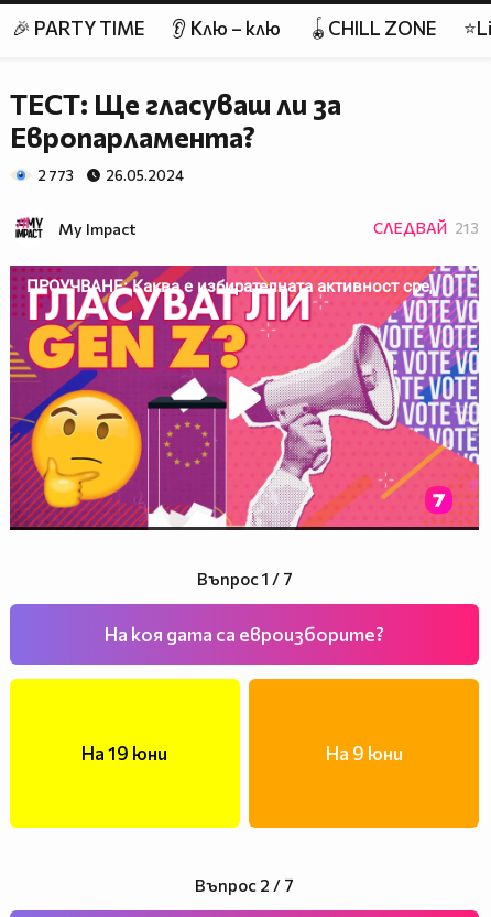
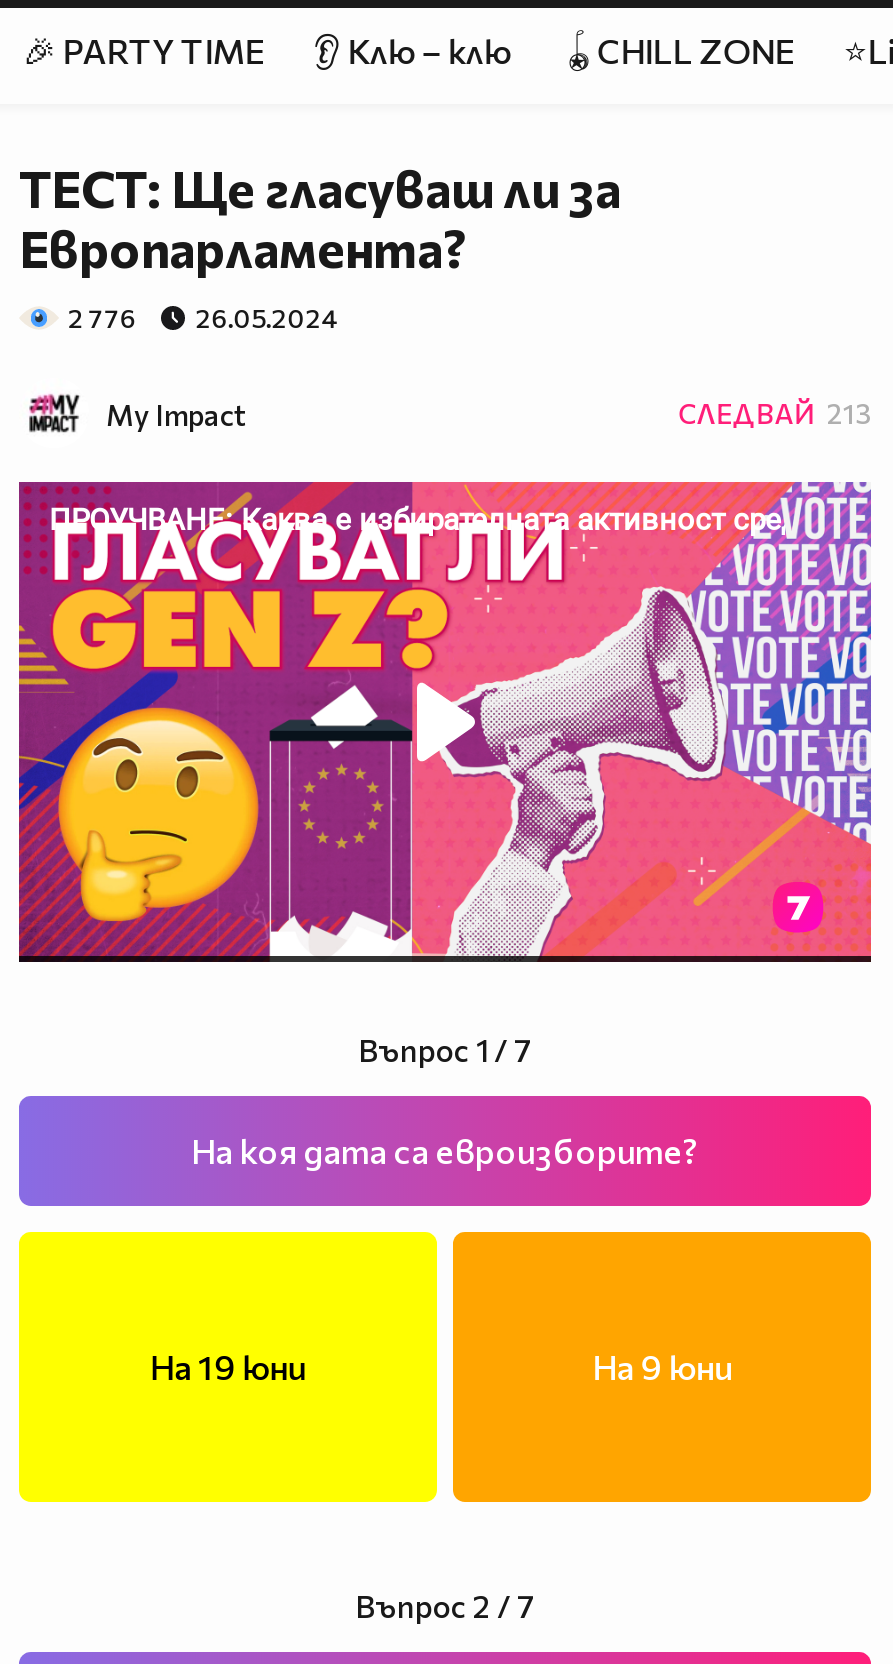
- 2 773 26.05.2024
+ 2 776 26.05.2024
